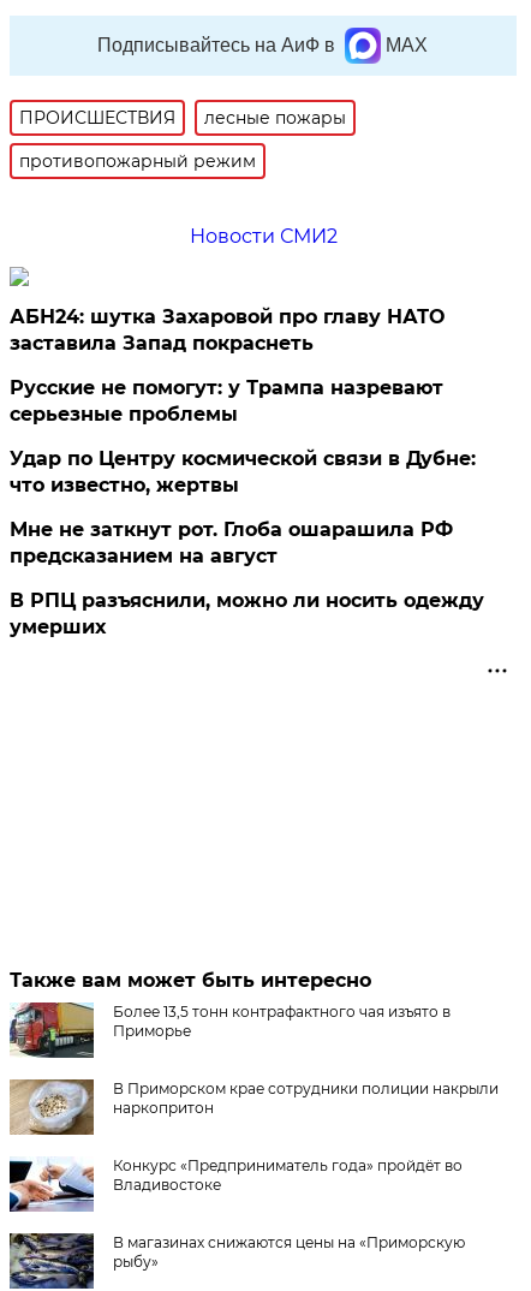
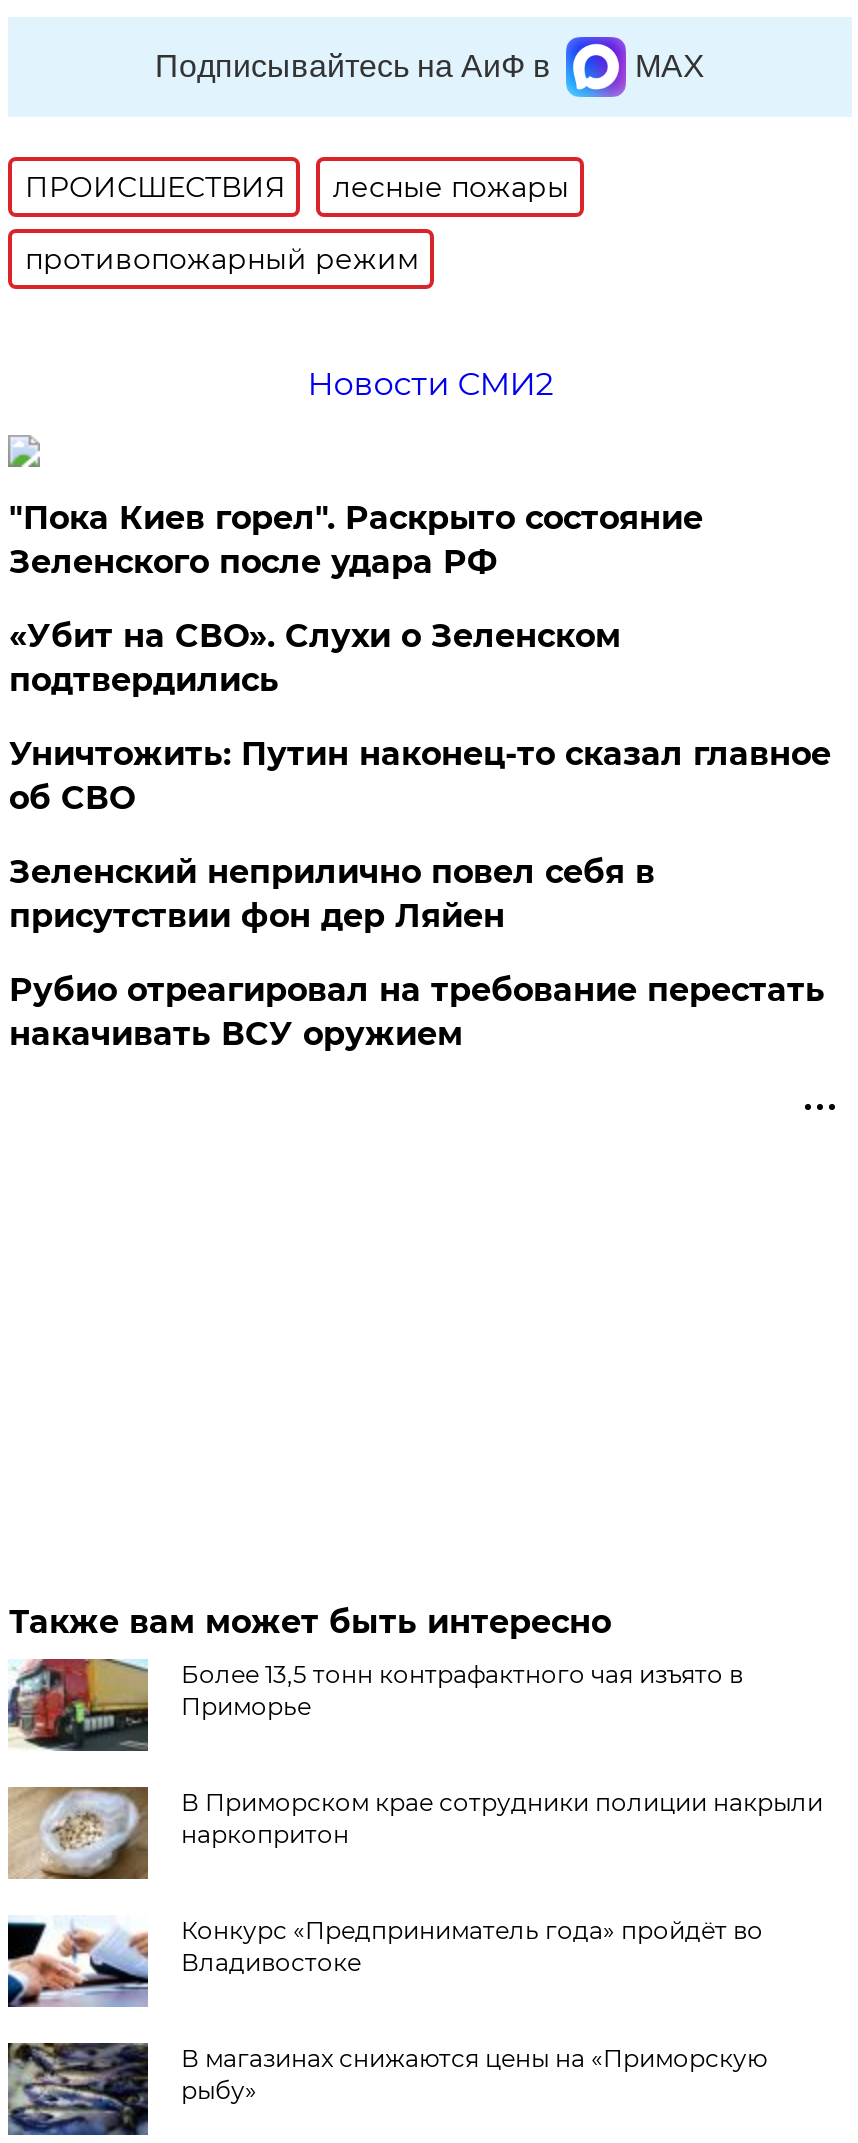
- АБН24: шутка Захаровой про главу НАТО
- заставила Запад покраснеть
+ "Пока Киев горел". Раскрыто состояние
+ Зеленского после удара РФ

- Русские не помогут: у Трампа назревают
- серьезные проблемы
+ «Убит на СВО». Слухи о Зеленском
+ подтвердились

- Удар по Центру космической связи в Дубне:
- что известно, жертвы
+ Уничтожить: Путин наконец-то сказал главное
+ об СВО

- Мне не заткнут рот. Глоба ошарашила РФ
- предсказанием на август
+ Зеленский неприлично повел cебя в
+ присутствии фон дер Ляйен

- В РПЦ разъяснили, можно ли носить одежду
- умерших
+ Рубио отреагировал на требование перестать
+ накачивать ВСУ оружием
